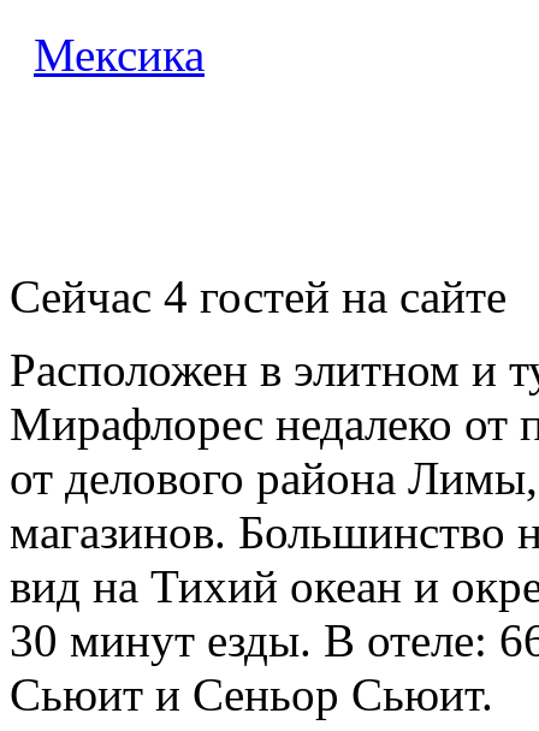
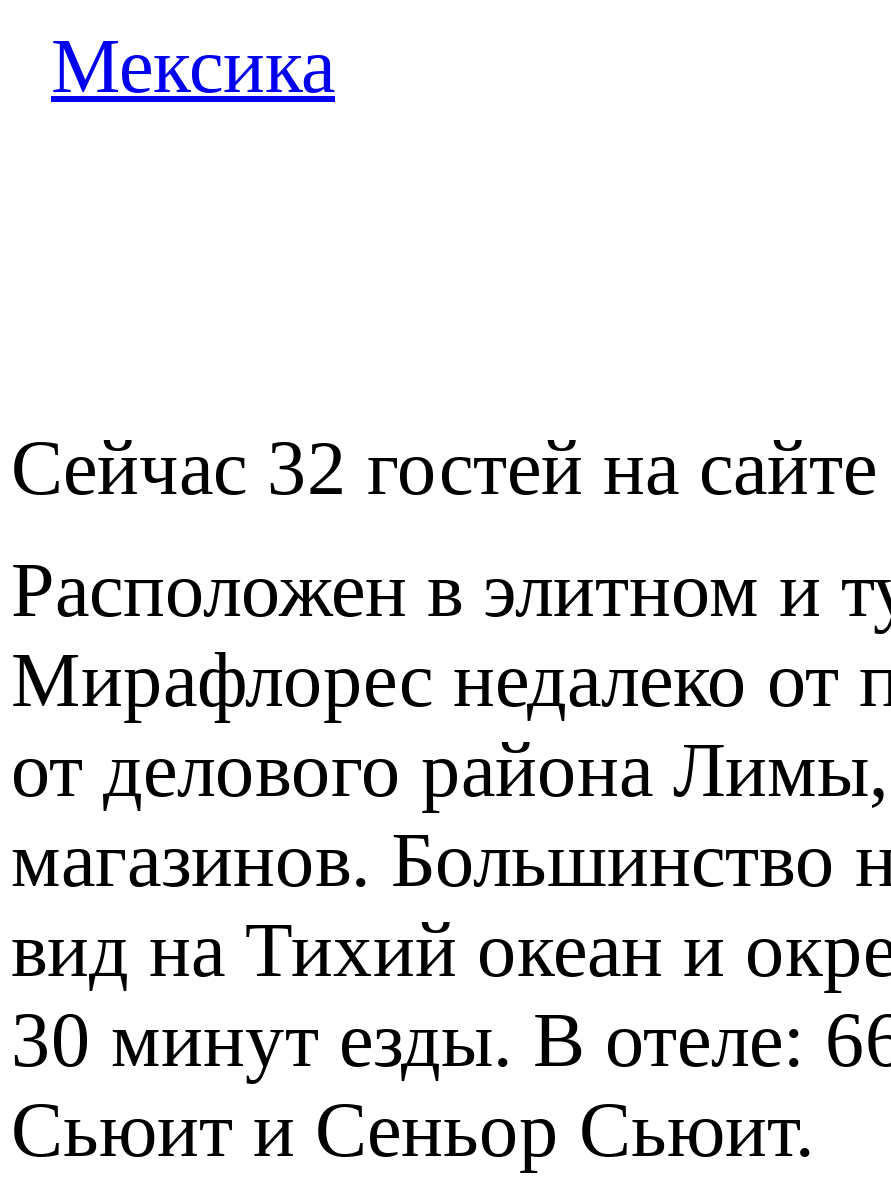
- Сейчас 4 гостей на сайте
+ Сейчас 32 гостей на сайте
